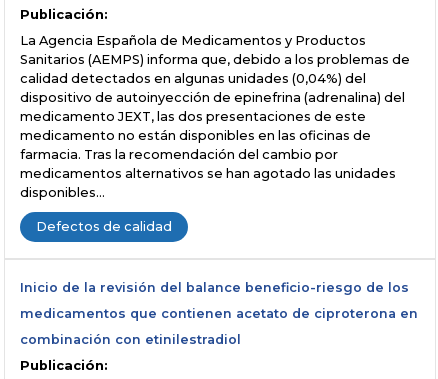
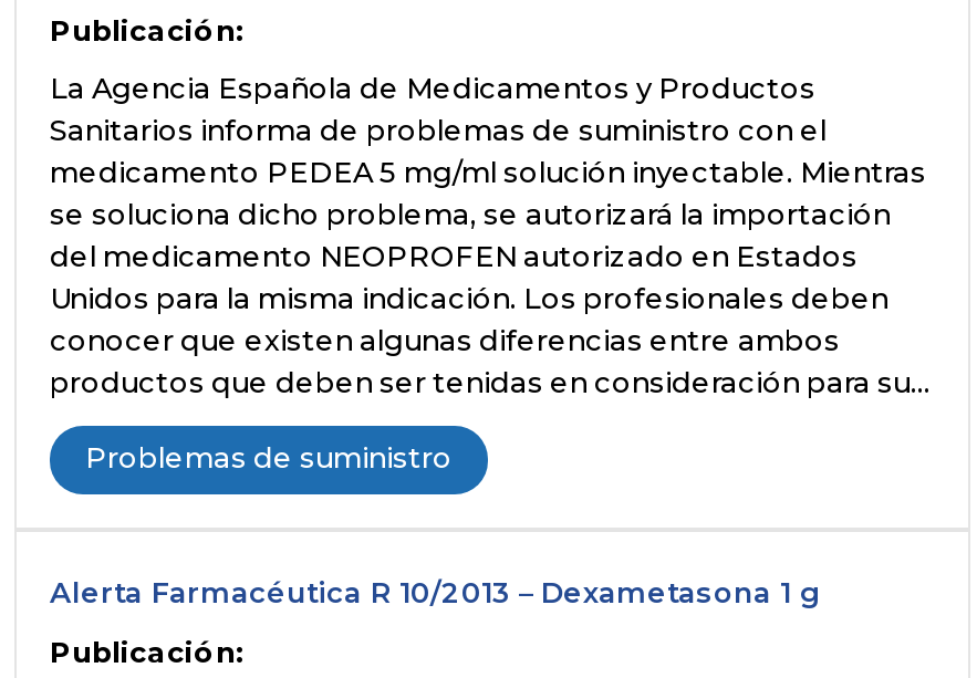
- Sanitarios (AEMPS) informa que, debido a los problemas de
- calidad detectados en algunas unidades (0,04%) del
- dispositivo de autoinyección de epinefrina (adrenalina) del
- medicamento JEXT, las dos presentaciones de este
- medicamento no están disponibles en las oficinas de
- farmacia. Tras la recomendación del cambio por
- medicamentos alternativos se han agotado las unidades
- disponibles…
- Defectos de calidad
+ Sanitarios informa de problemas de suministro con el
+ medicamento PEDEA 5 mg/ml solución inyectable. Mientras
+ se soluciona dicho problema, se autorizará la importación
+ del medicamento NEOPROFEN autorizado en Estados
+ Unidos para la misma indicación. Los profesionales deben
+ conocer que existen algunas diferencias entre ambos
+ productos que deben ser tenidas en consideración para su…
+ Problemas de suministro

- Inicio de la revisión del balance beneficio-riesgo de los
- medicamentos que contienen acetato de ciproterona en
- combinación con etinilestradiol
+ Alerta Farmacéutica R 10/2013 – Dexametasona 1 g
